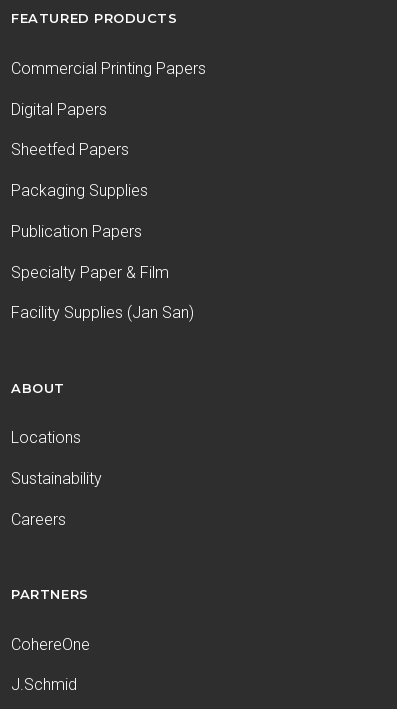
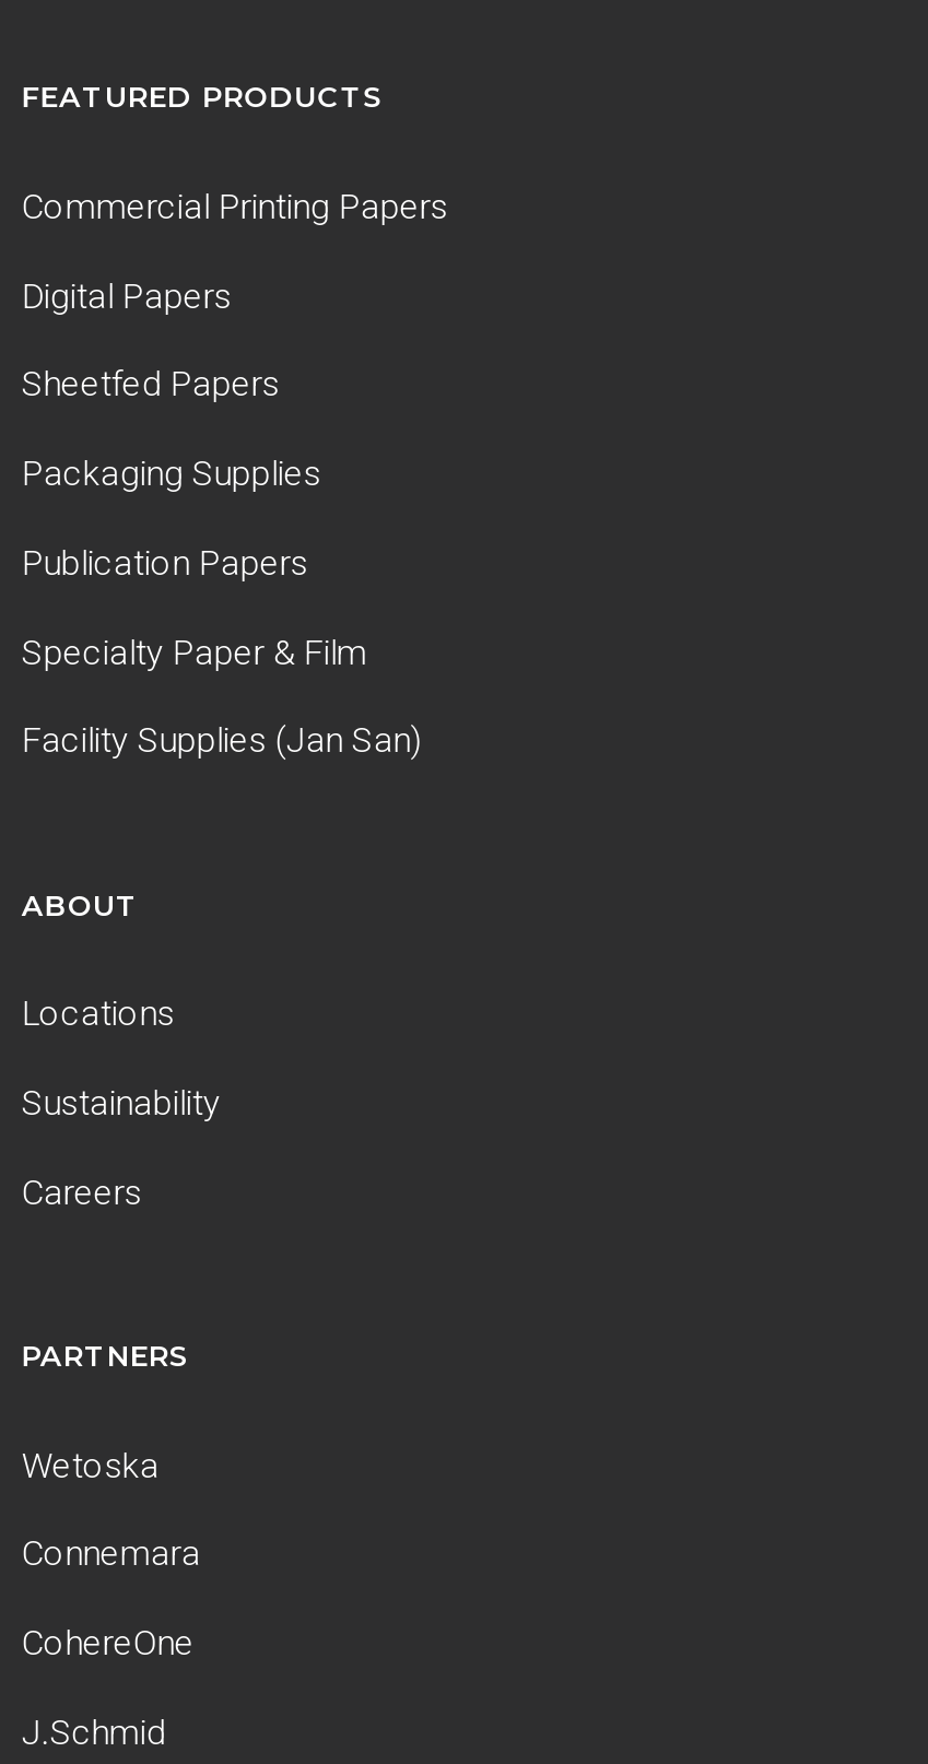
+ Wetoska
+ Connemara
